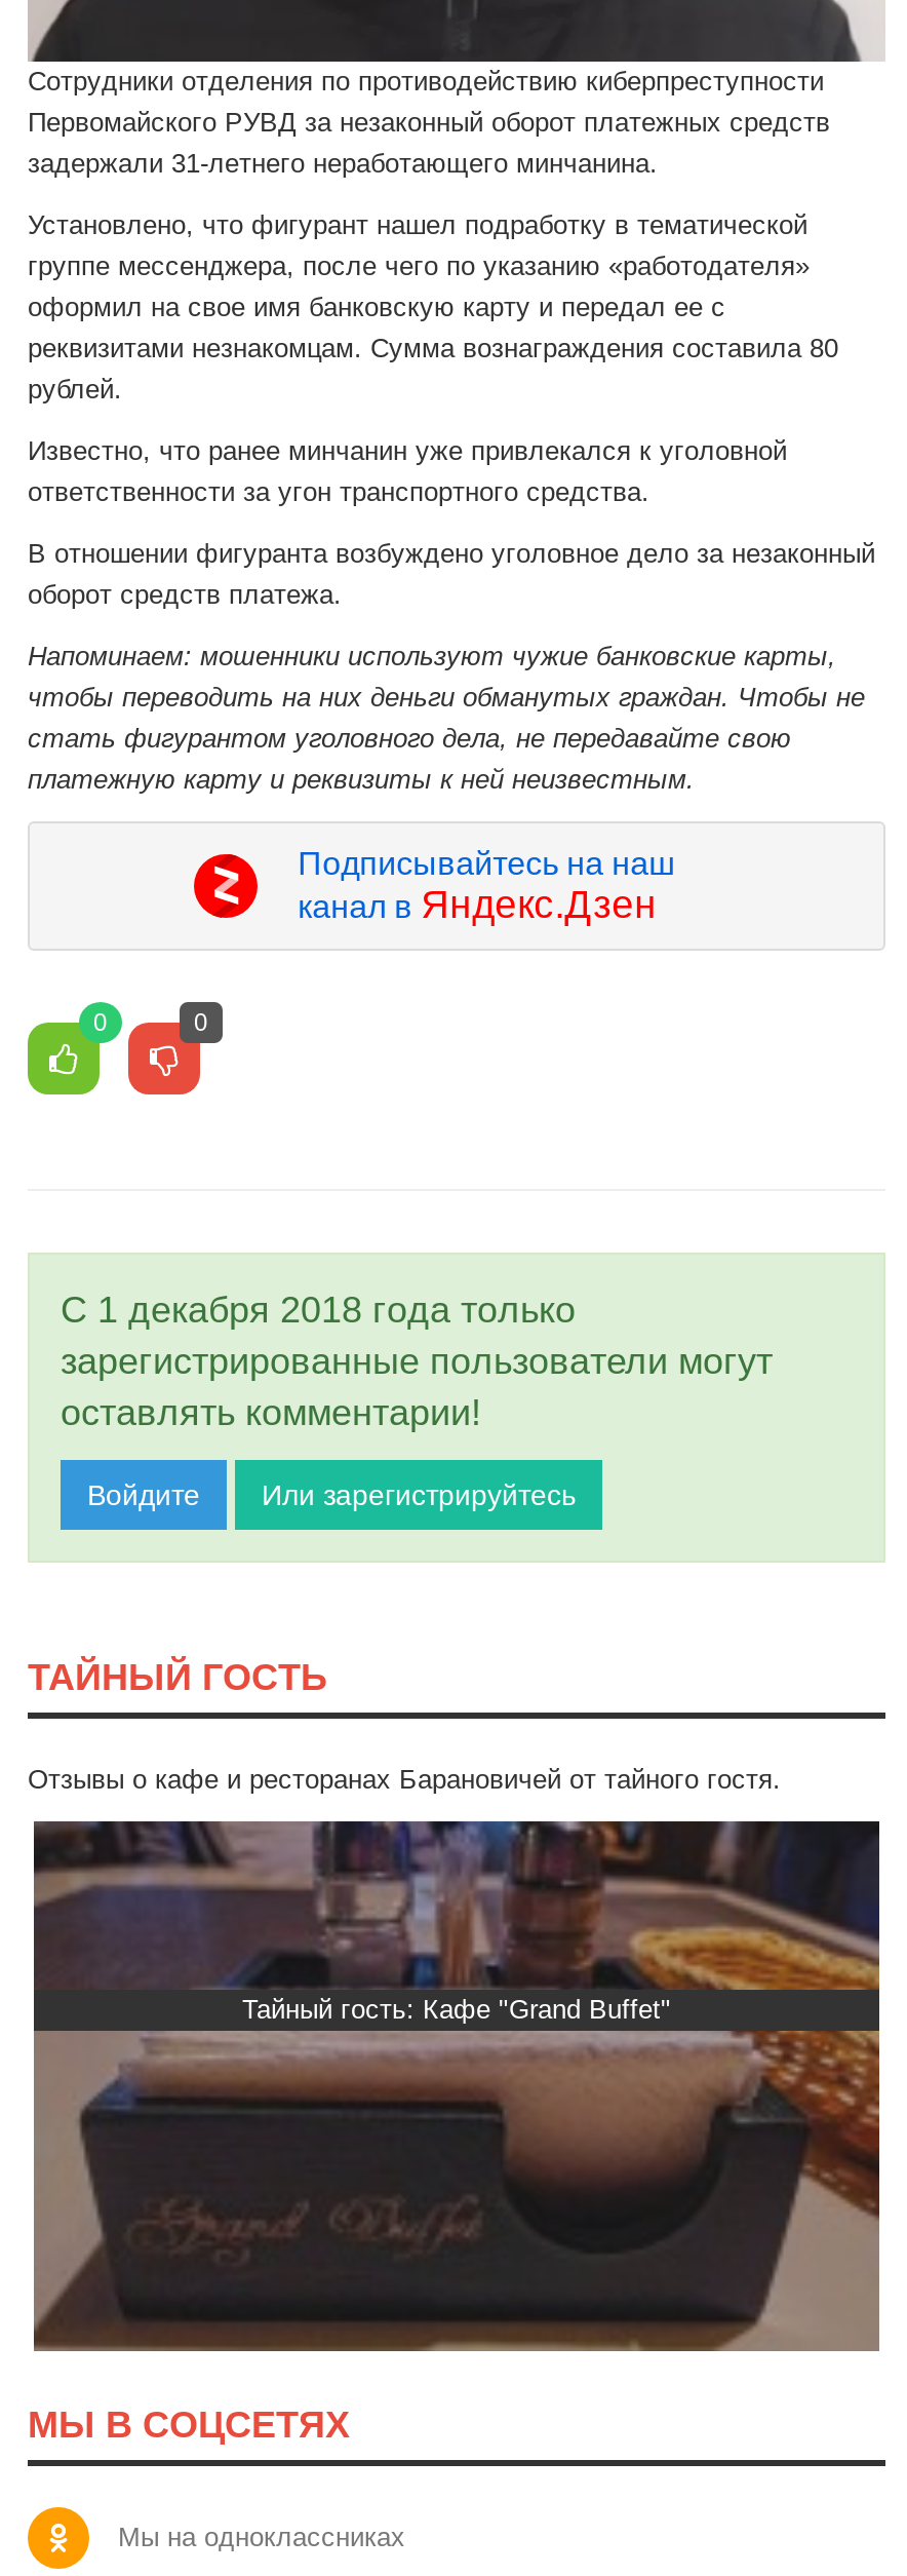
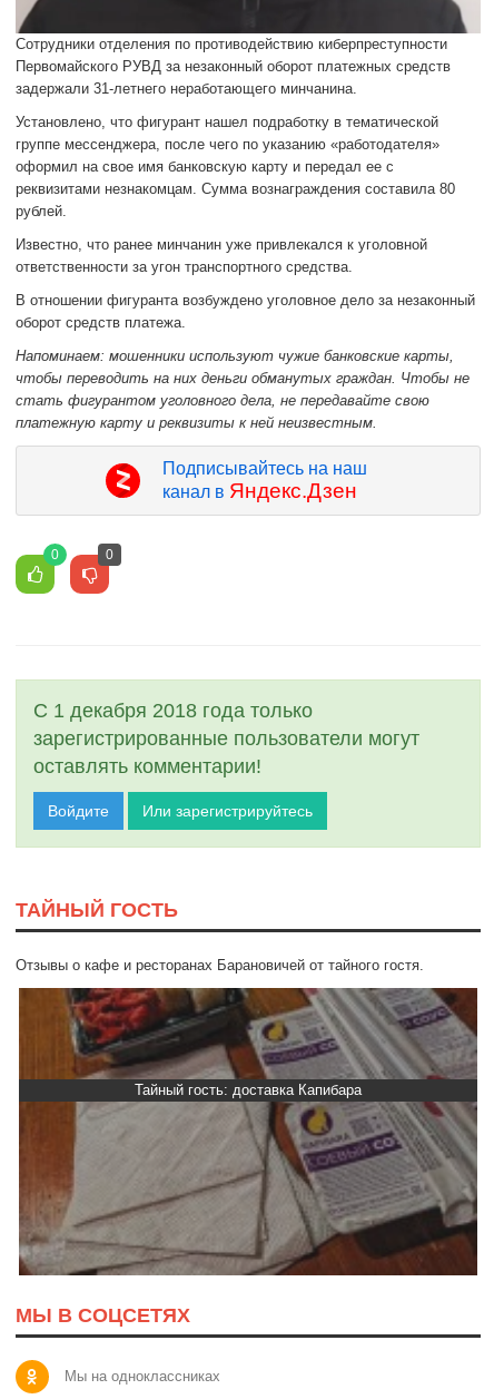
- [image]
- Тайный гость: Кафе "Grand Buffet"
+ [image]
+ Тайный гость: доставка Капибара

- [image]
+ [image]
